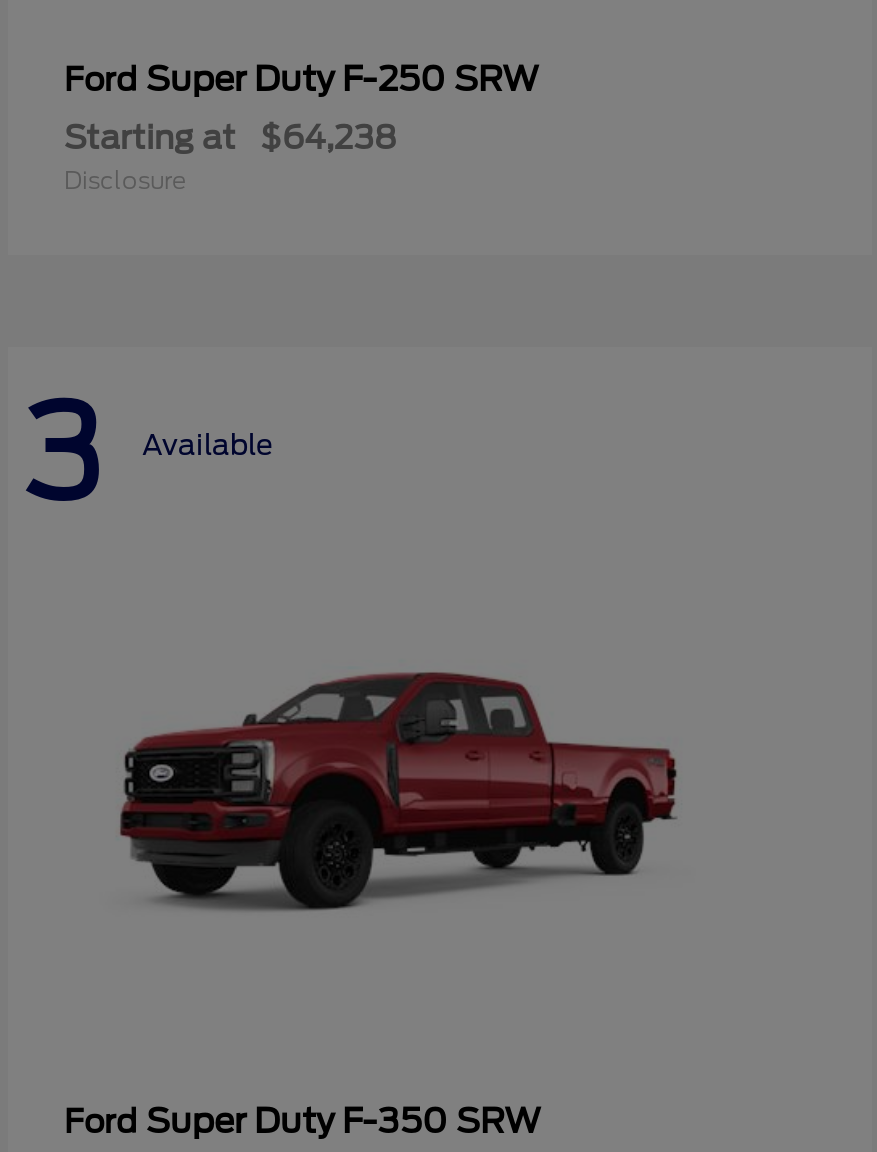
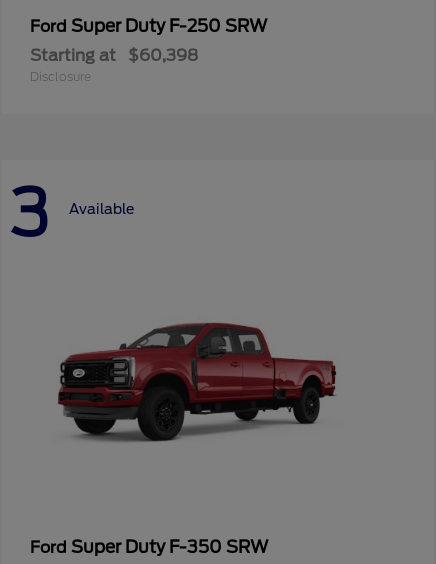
- Starting at $64,238
+ Starting at $60,398
